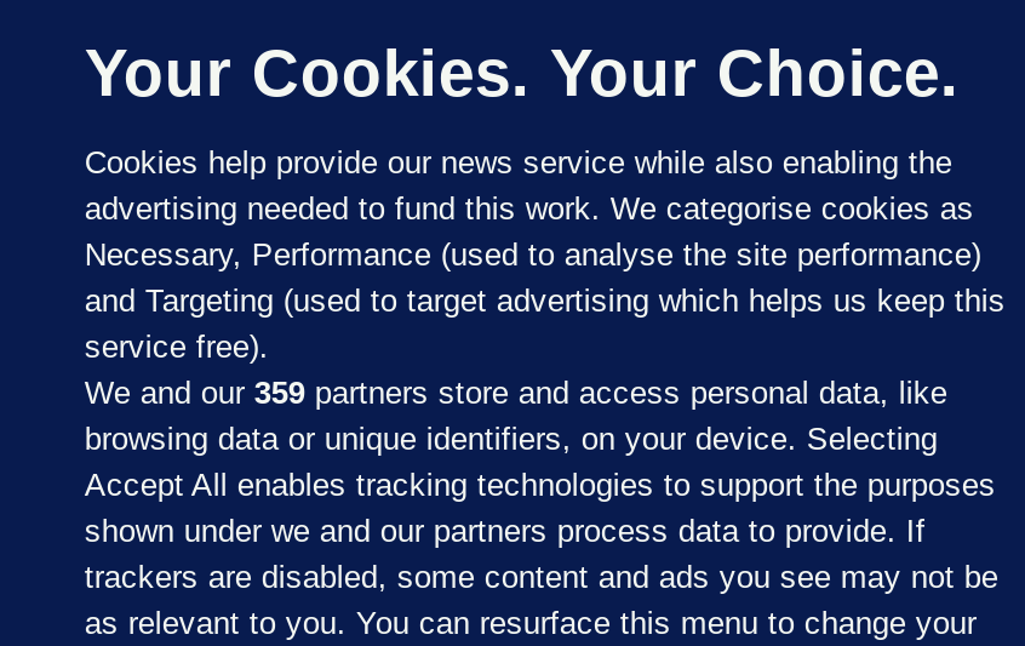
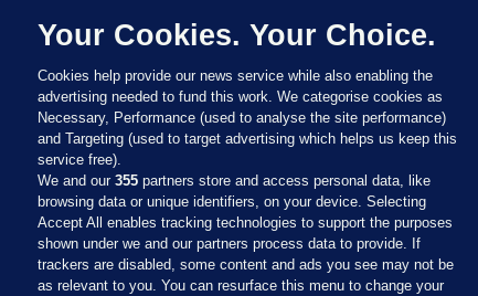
- We and our 359 partners store and access personal data, like
+ We and our 355 partners store and access personal data, like
